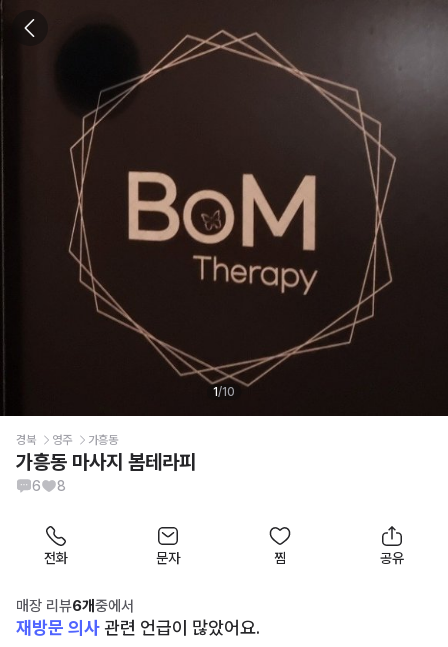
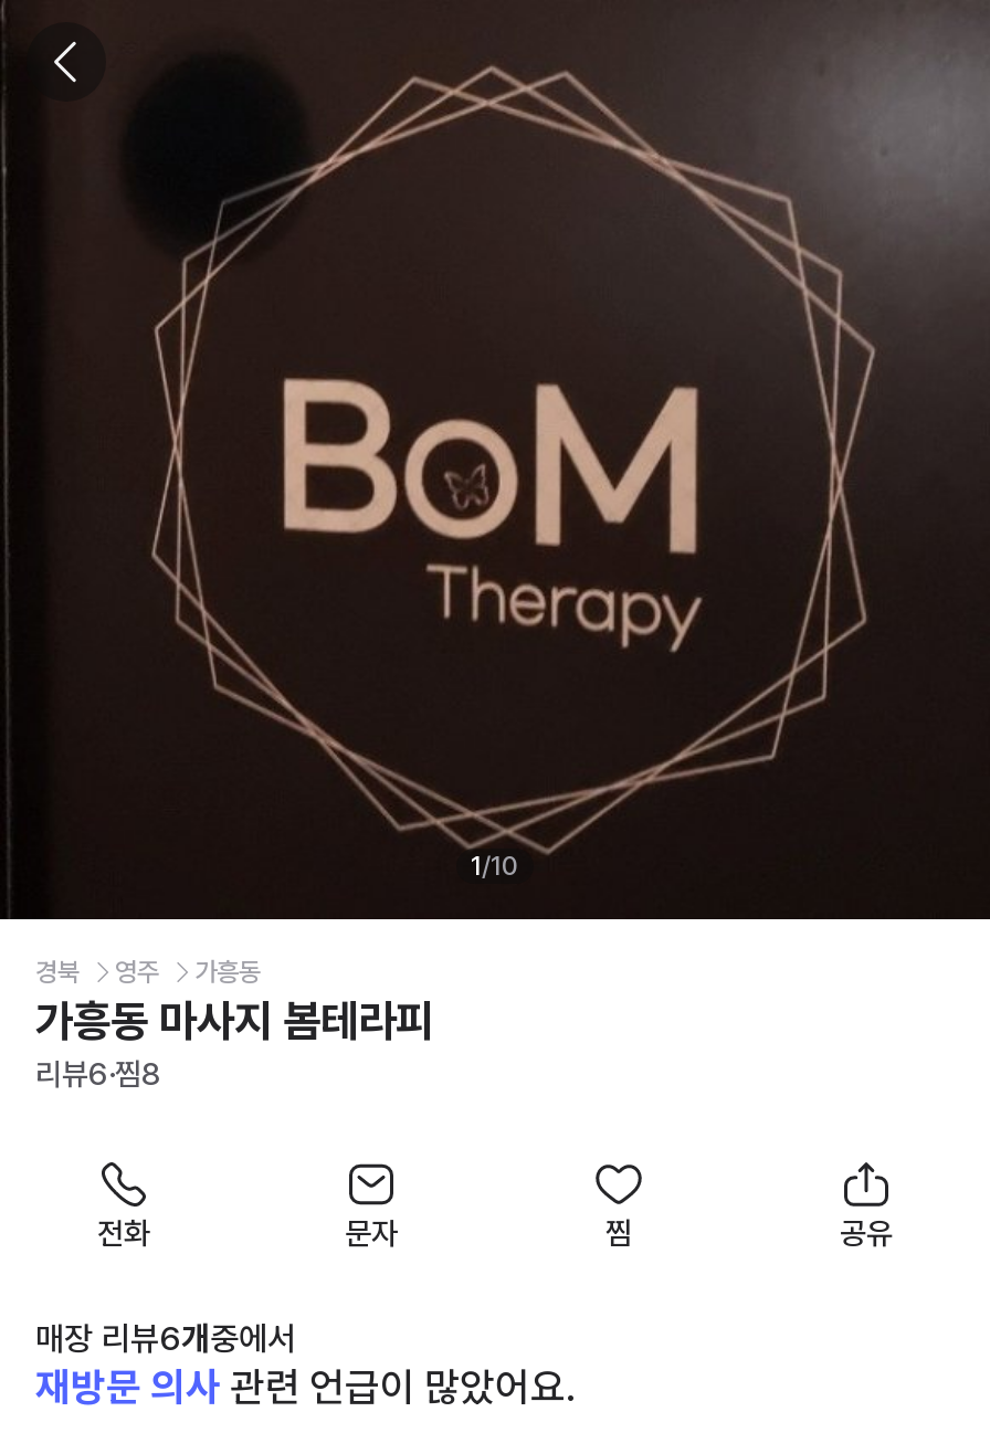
- 6
- 8
+ 리뷰6 찜8
